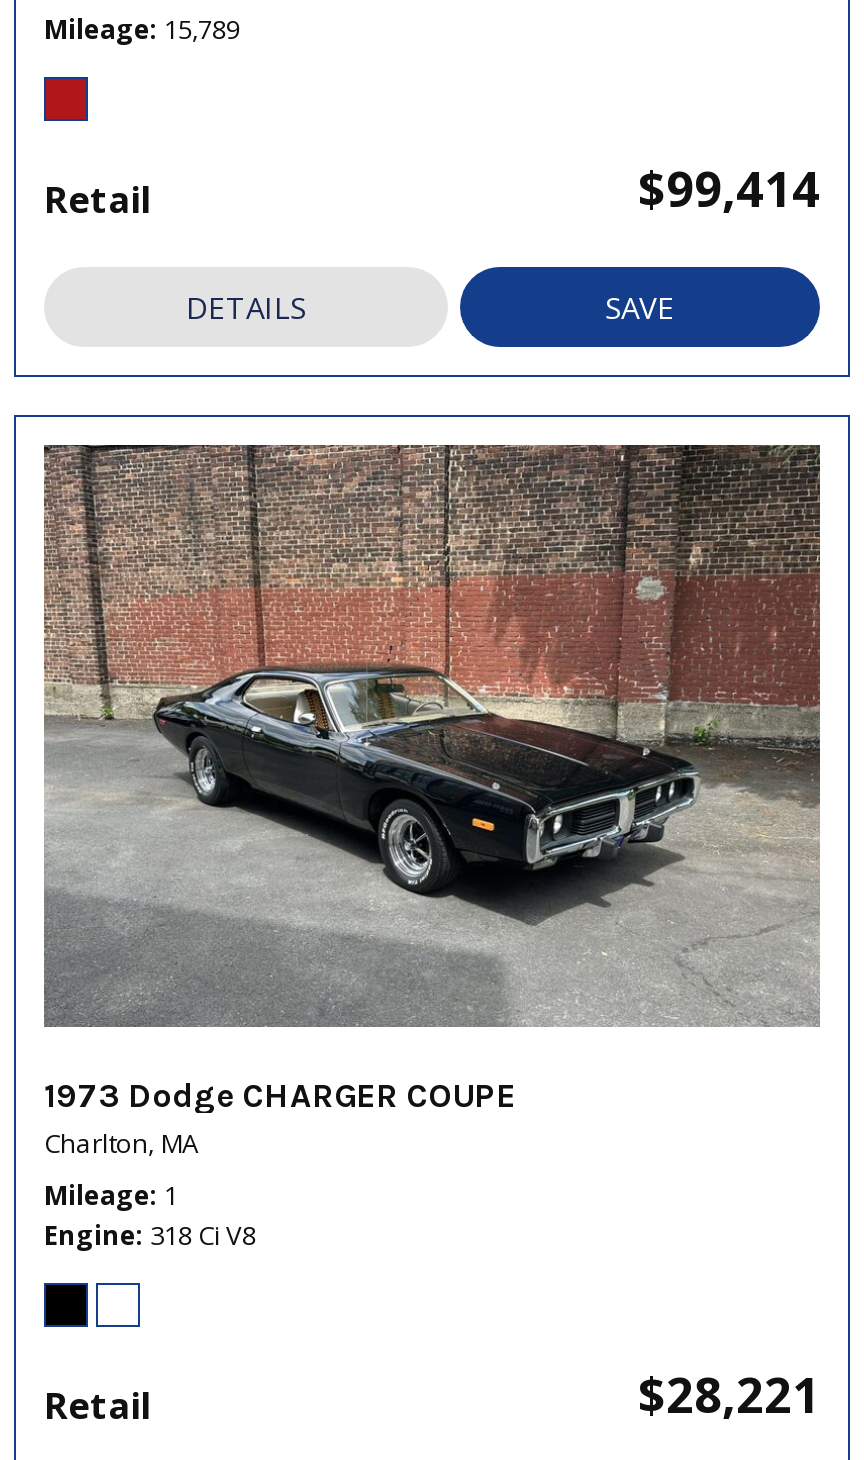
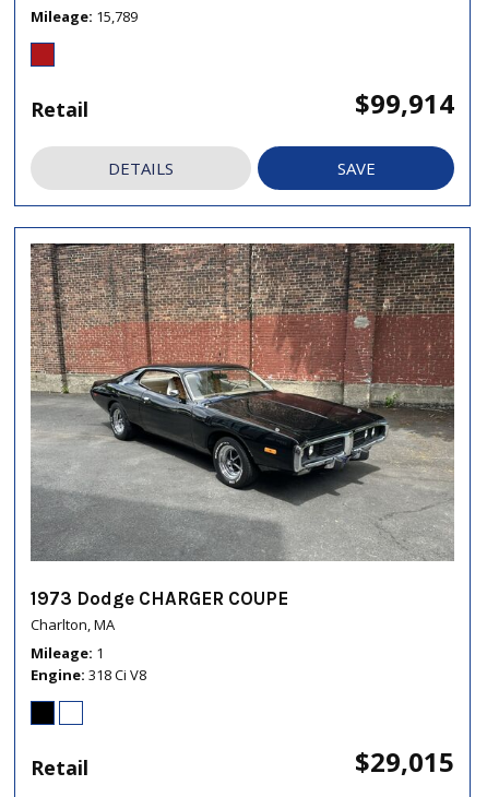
- $99,414
+ $99,914

- $28,221
+ $29,015
